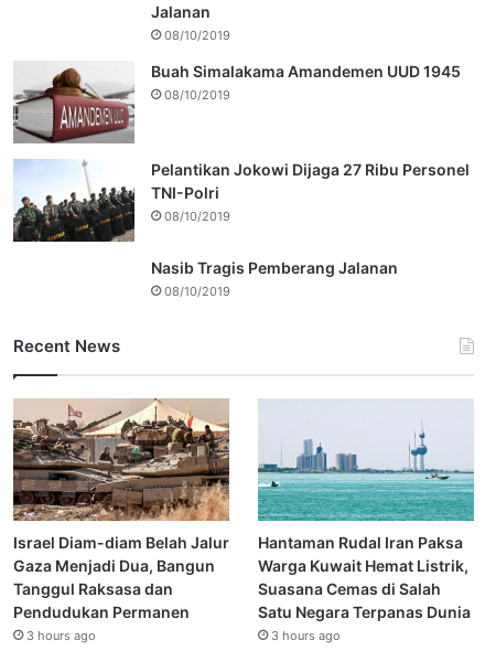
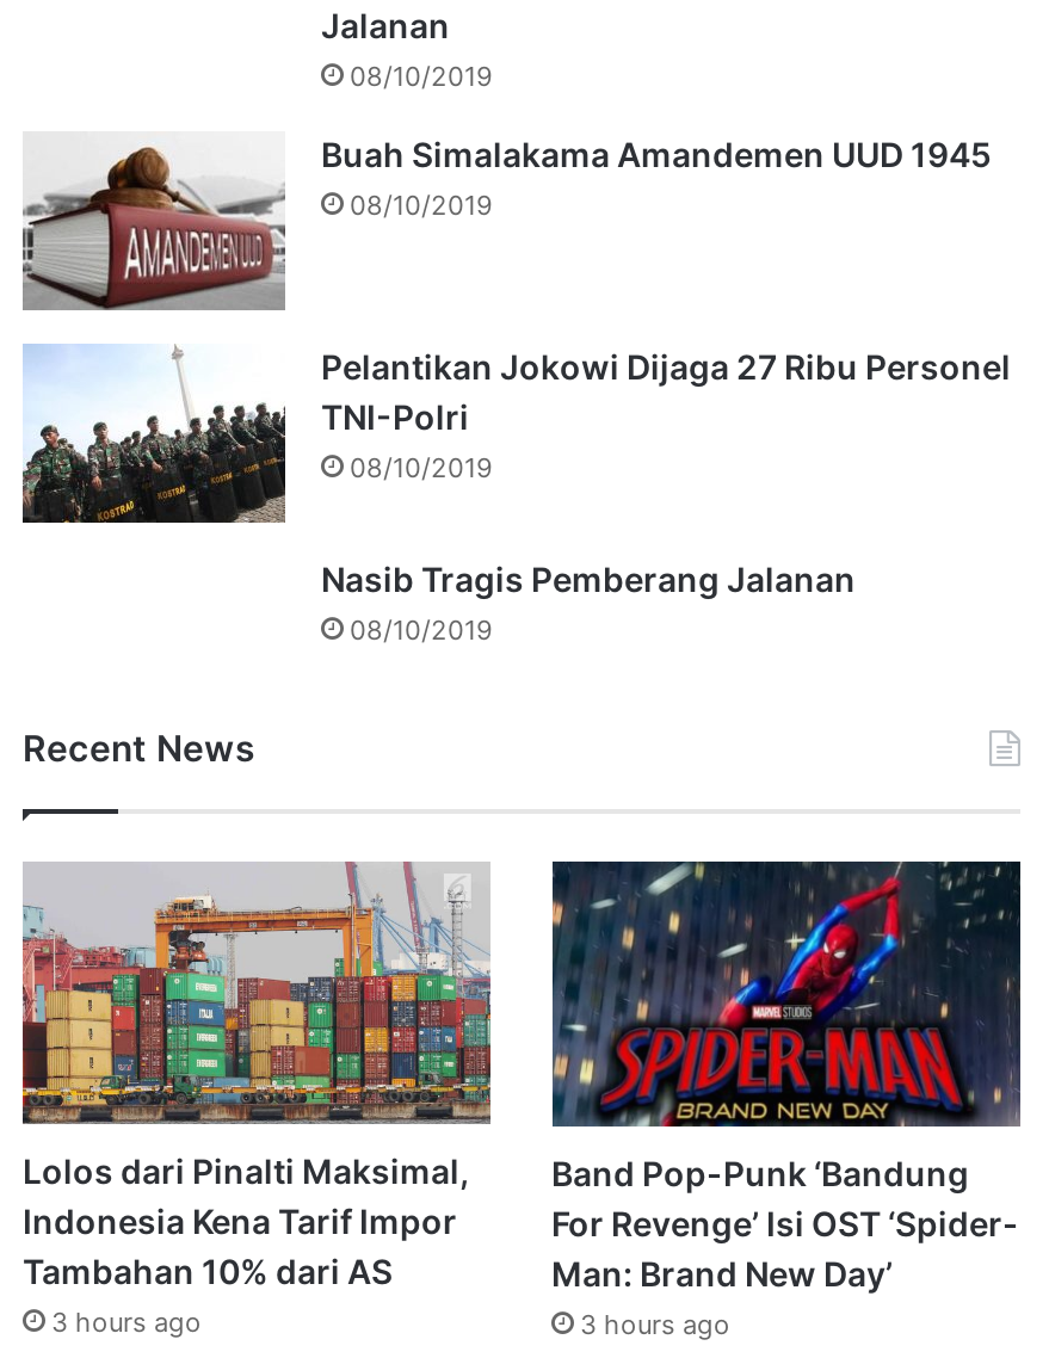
- [image]
- Israel Diam-diam Belah Jalur
- Gaza Menjadi Dua, Bangun
- Tanggul Raksasa dan
- Pendudukan Permanen
+ [image]
+ Lolos dari Pinalti Maksimal,
+ Indonesia Kena Tarif Impor
+ Tambahan 10% dari AS

- [image]
- Hantaman Rudal Iran Paksa
- Warga Kuwait Hemat Listrik,
- Suasana Cemas di Salah
- Satu Negara Terpanas Dunia
+ [image]
+ Band Pop-Punk ‘Bandung
+ For Revenge’ Isi OST ‘Spider-
+ Man: Brand New Day’
